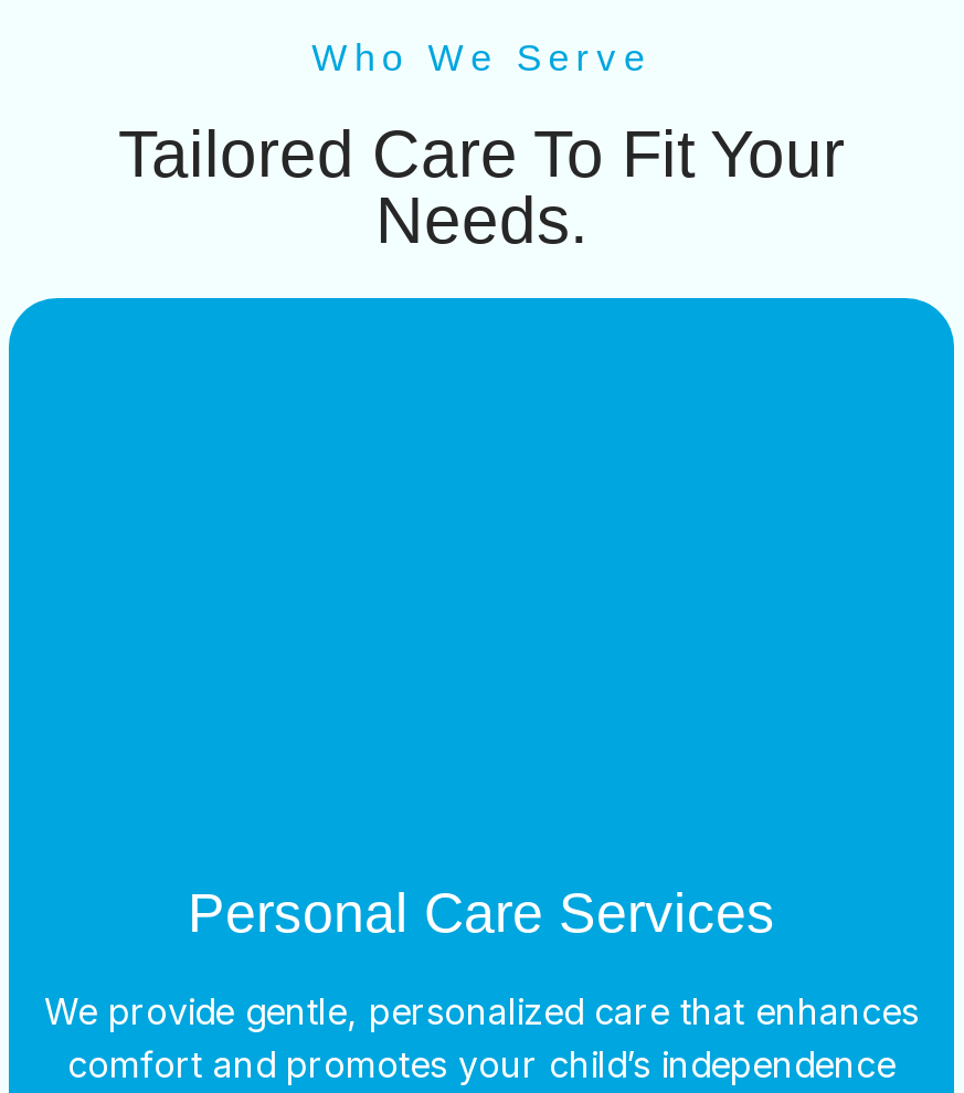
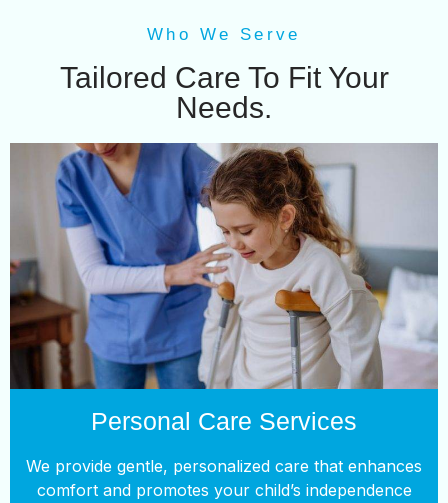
+ [image]
